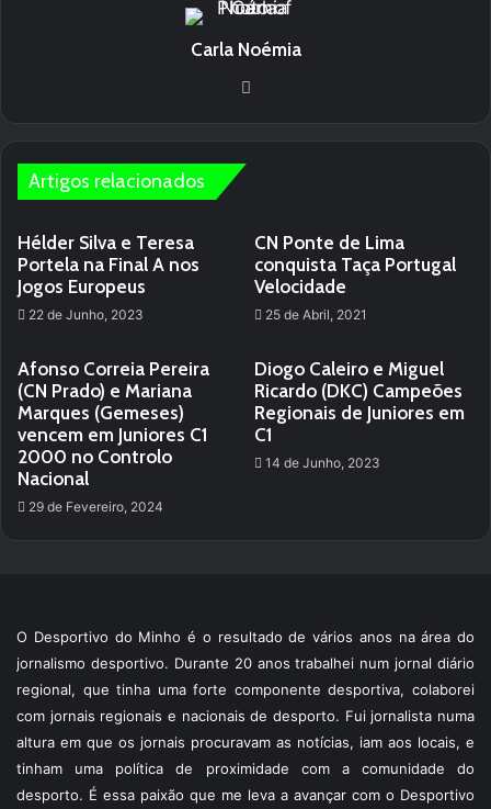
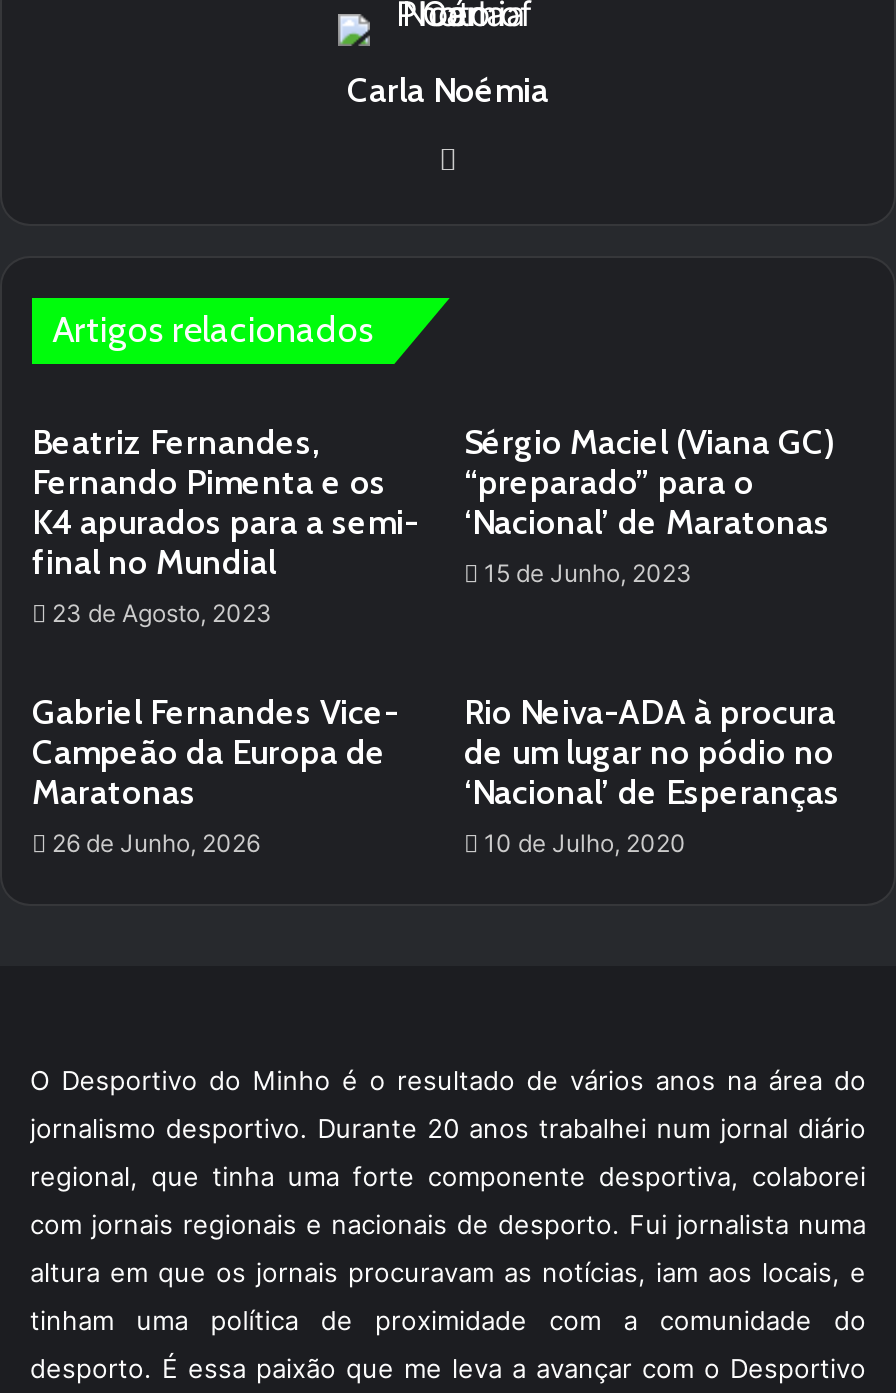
- Hélder Silva e Teresa
- Portela na Final A nos
- Jogos Europeus
- 22 de Junho, 2023
+ Beatriz Fernandes,
+ Fernando Pimenta e os
+ K4 apurados para a semi-
+ final no Mundial
+ 23 de Agosto, 2023

- CN Ponte de Lima
- conquista Taça Portugal
- Velocidade
- 25 de Abril, 2021
+ Sérgio Maciel (Viana GC)
+ “preparado” para o
+ ‘Nacional’ de Maratonas
+ 15 de Junho, 2023

- Afonso Correia Pereira
- (CN Prado) e Mariana
- Marques (Gemeses)
- vencem em Juniores C1
- 2000 no Controlo
- Nacional
- 29 de Fevereiro, 2024
+ Gabriel Fernandes Vice-
+ Campeão da Europa de
+ Maratonas
+ 26 de Junho, 2026

- Diogo Caleiro e Miguel
- Ricardo (DKC) Campeões
- Regionais de Juniores em
- C1
- 14 de Junho, 2023
+ Rio Neiva-ADA à procura
+ de um lugar no pódio no
+ ‘Nacional’ de Esperanças
+ 10 de Julho, 2020
